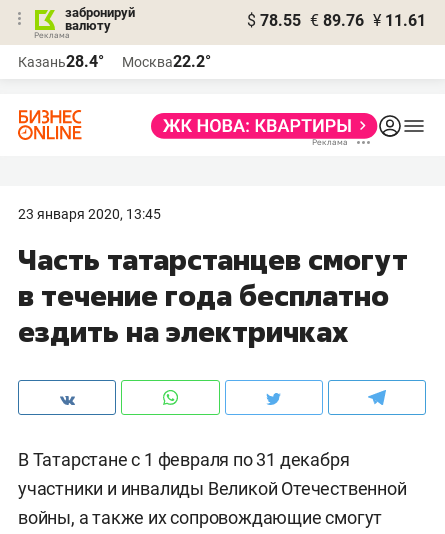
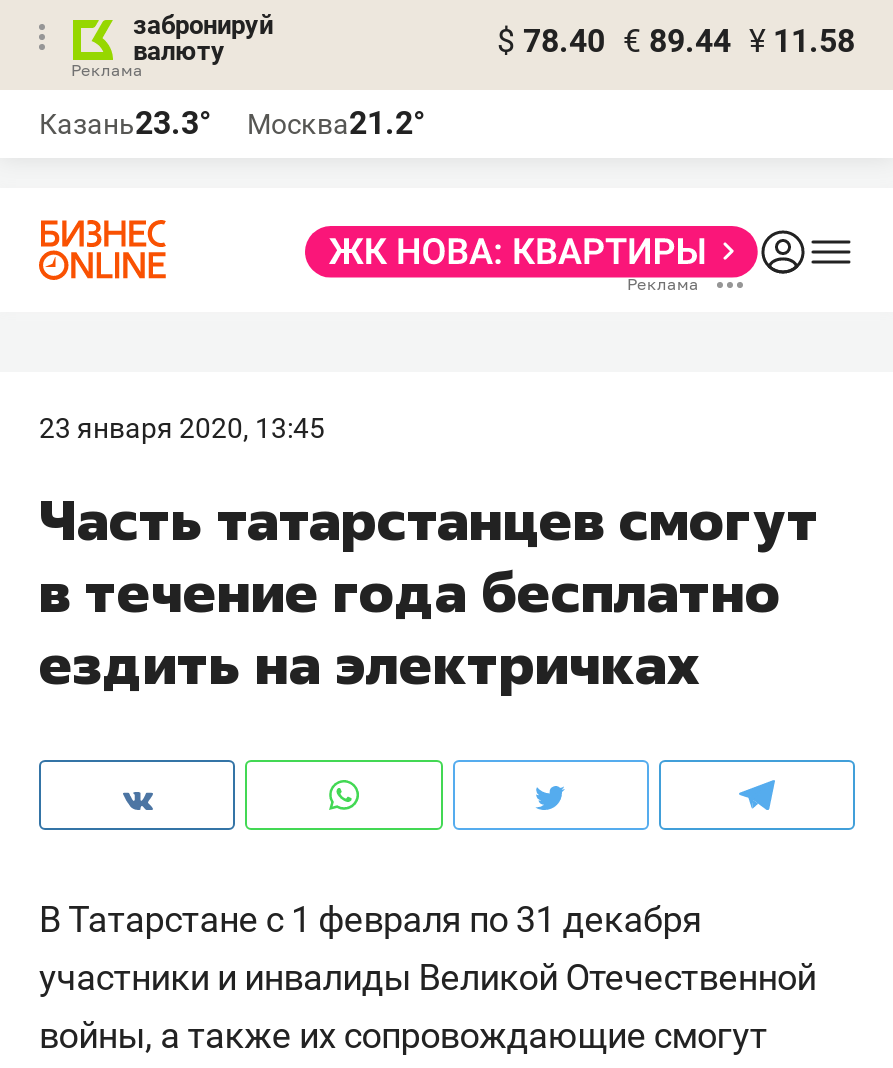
- $ 78.55 € 89.76 ¥ 11.61
+ $ 78.40 € 89.44 ¥ 11.58

- Казань28.4°
+ Казань23.3°

- Москва22.2°
+ Москва21.2°
